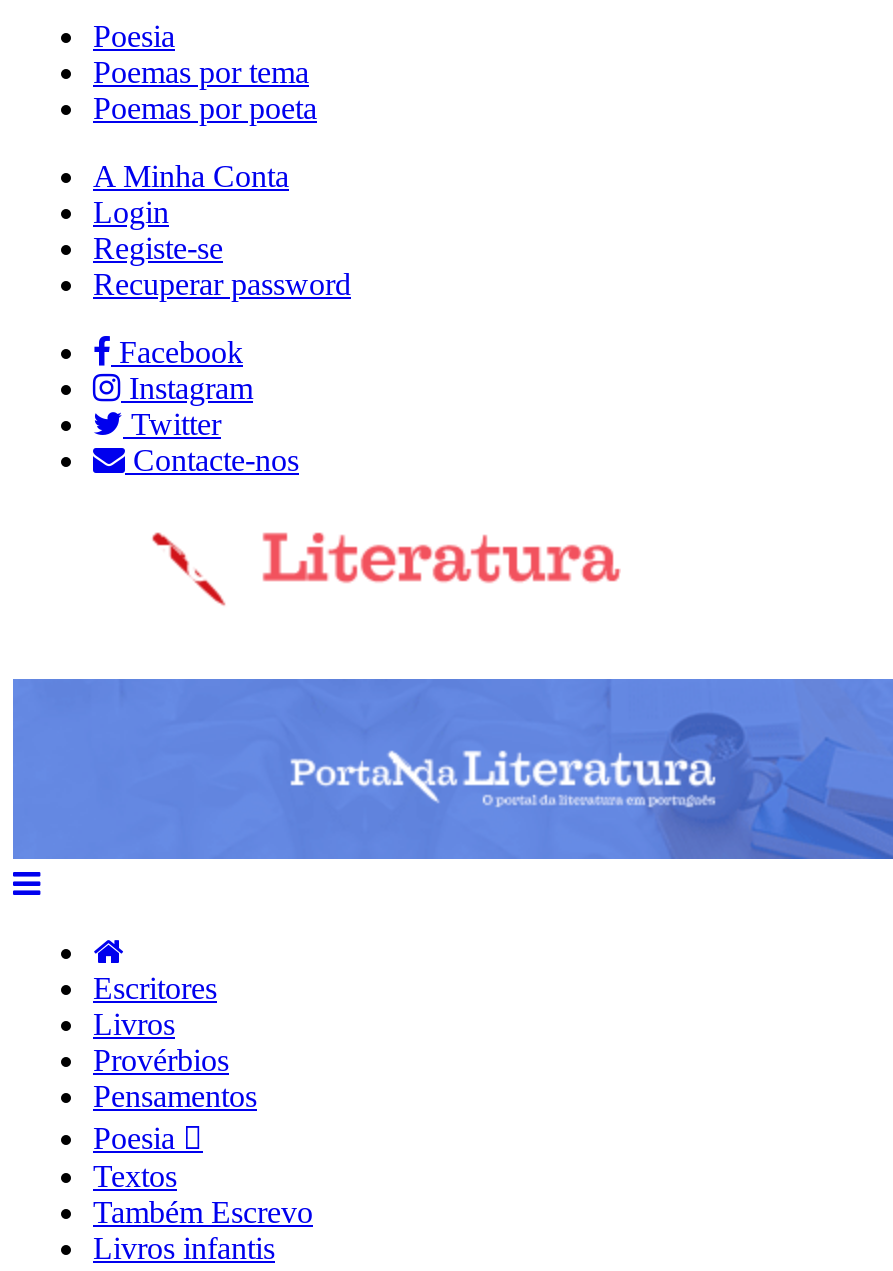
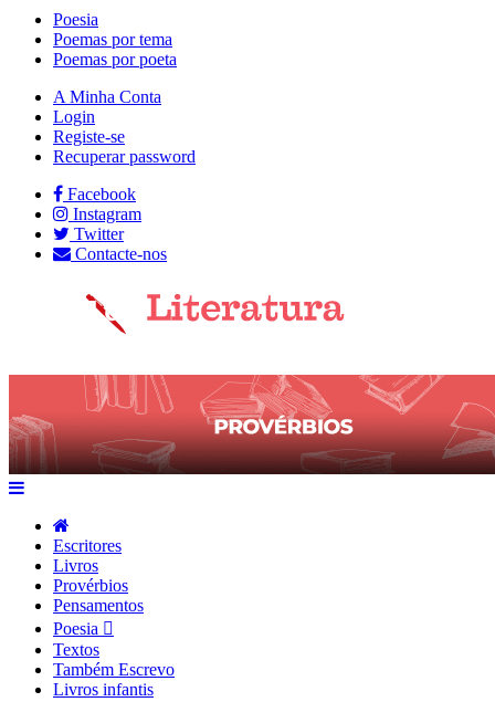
- [image]
+ [image]
